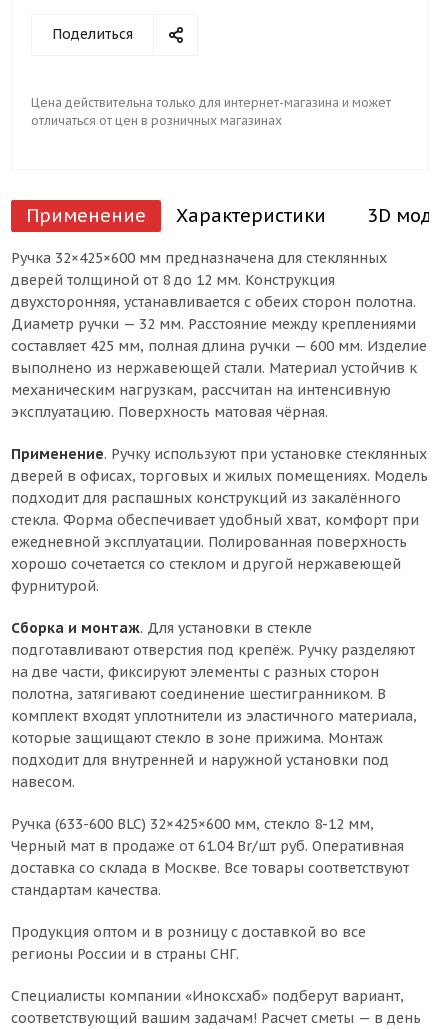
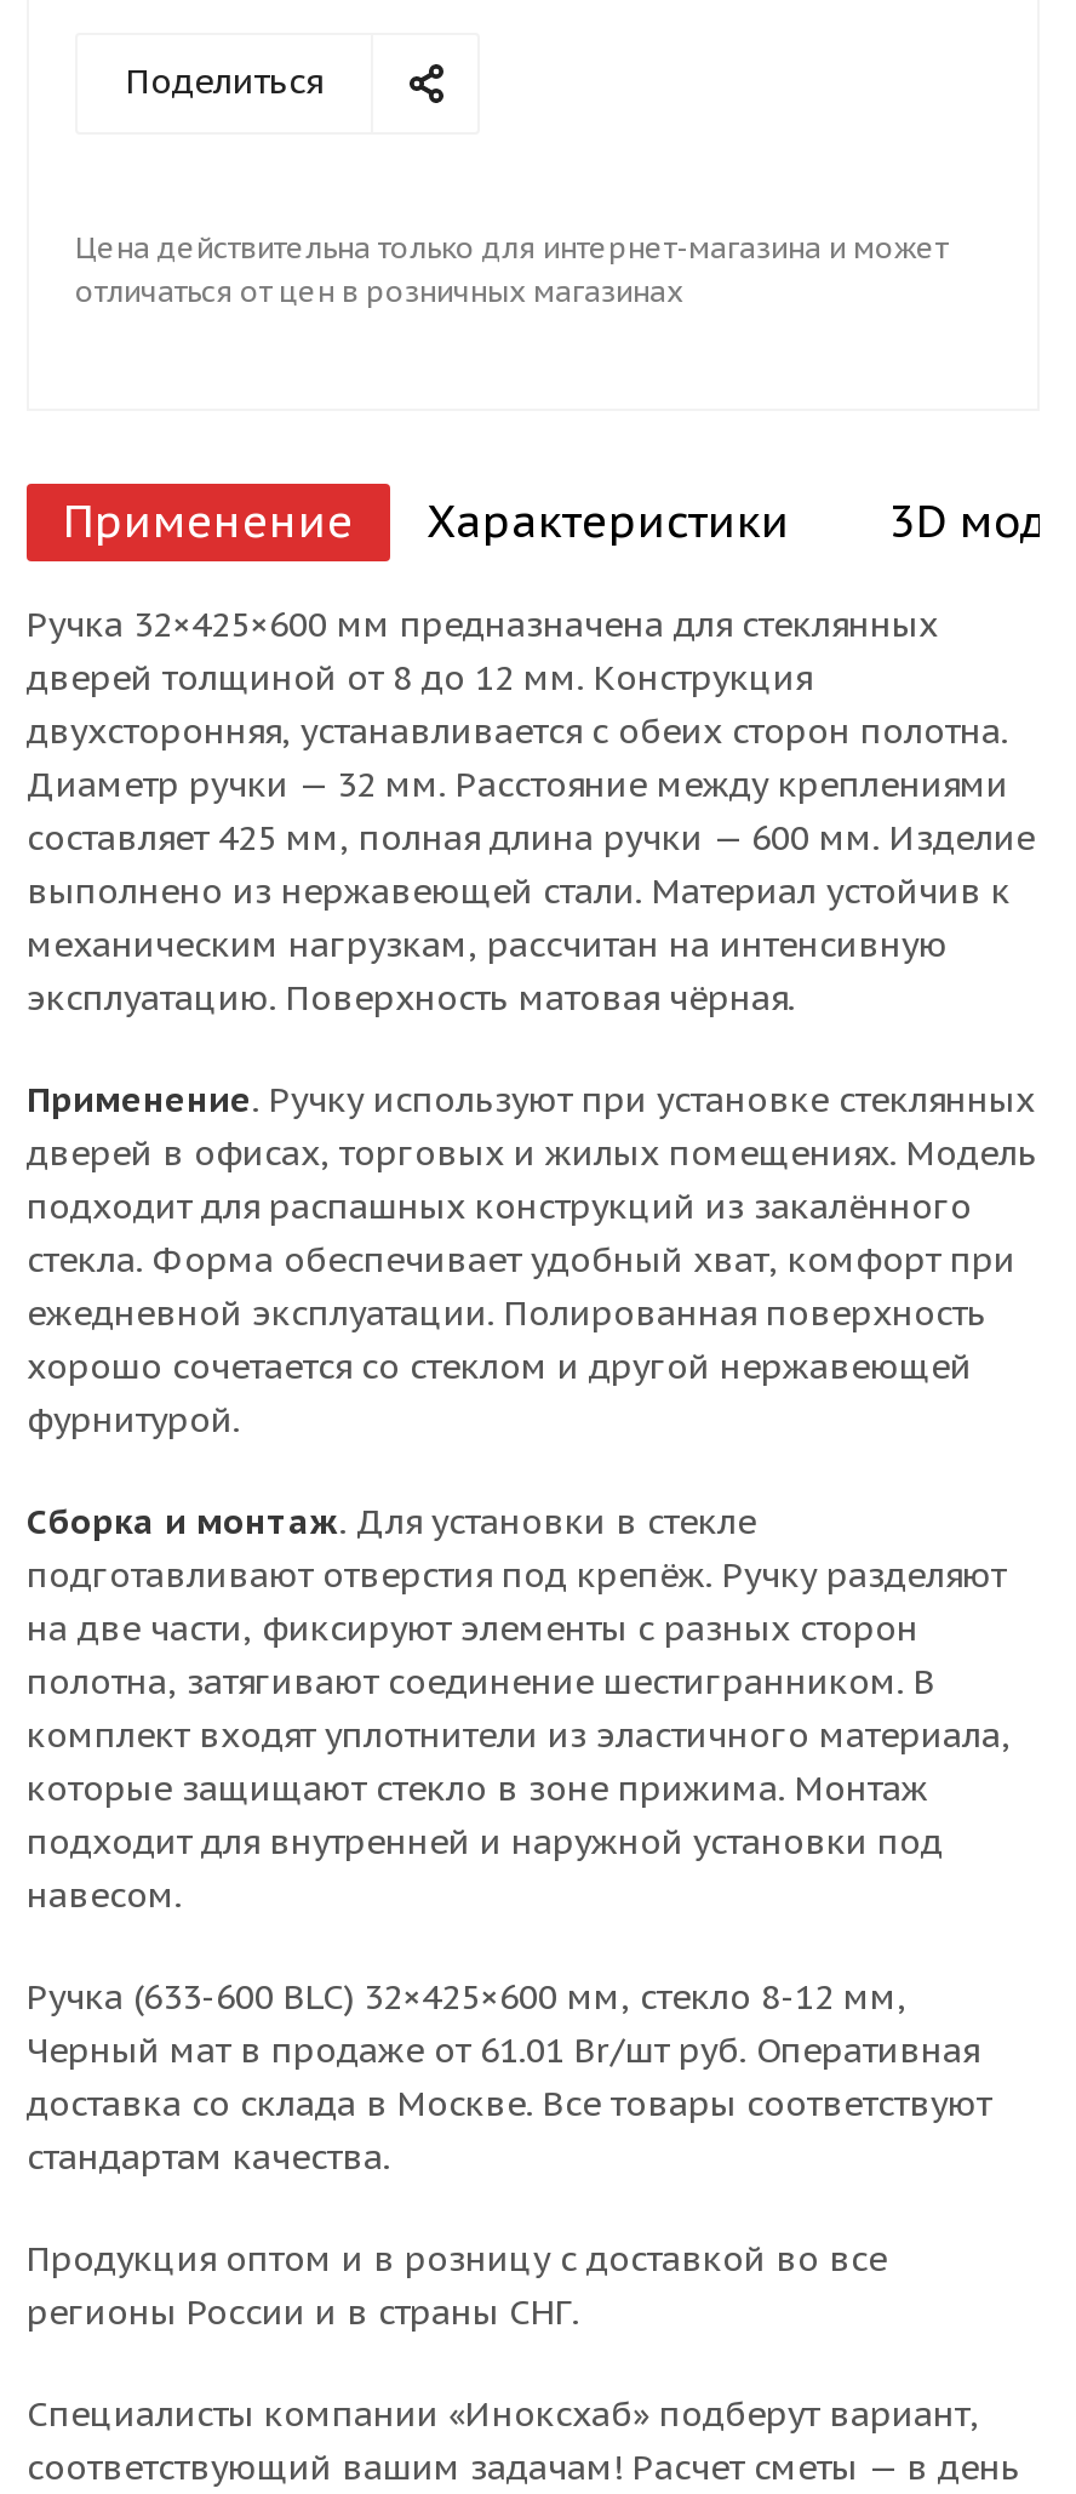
- Черный мат в продаже от 61.04 Br/шт руб. Оперативная
+ Черный мат в продаже от 61.01 Br/шт руб. Оперативная
